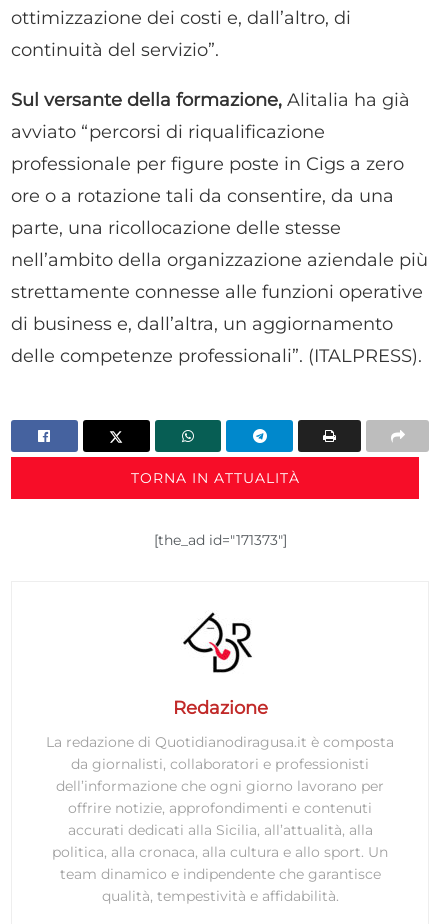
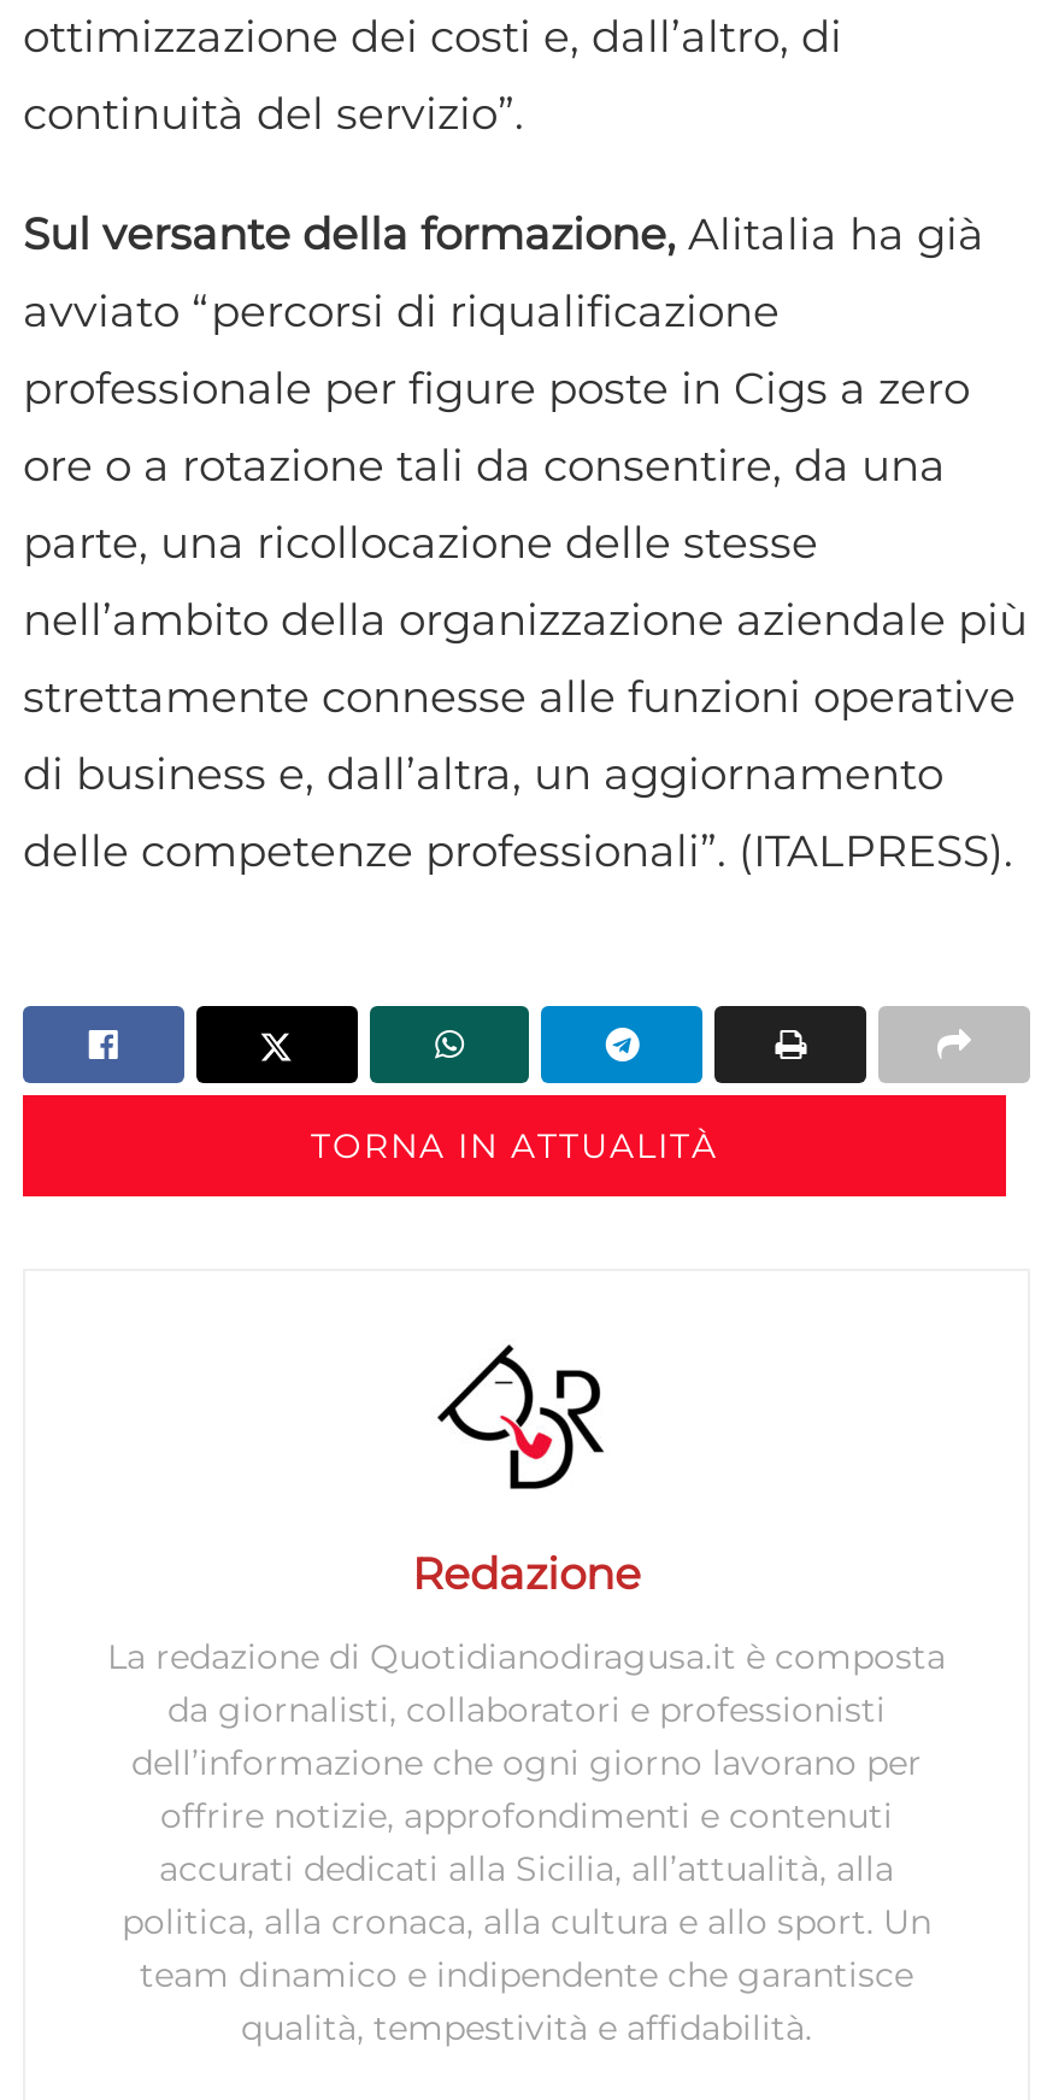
- [the_ad id="171373"]
